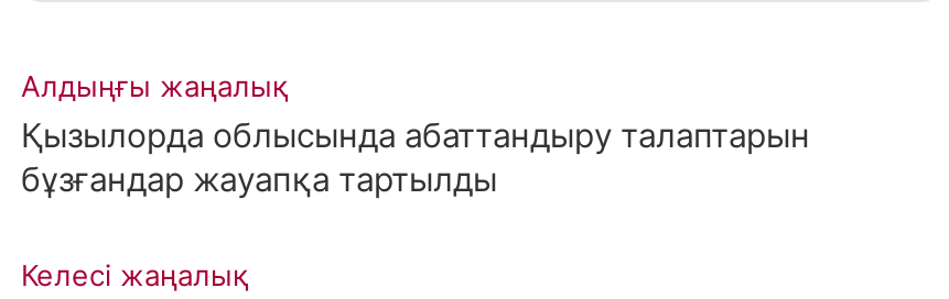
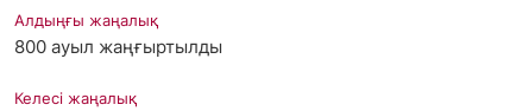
- Қызылорда облысында абаттандыру талаптарын
- бұзғандар жауапқа тартылды
+ 800 ауыл жаңғыртылды
